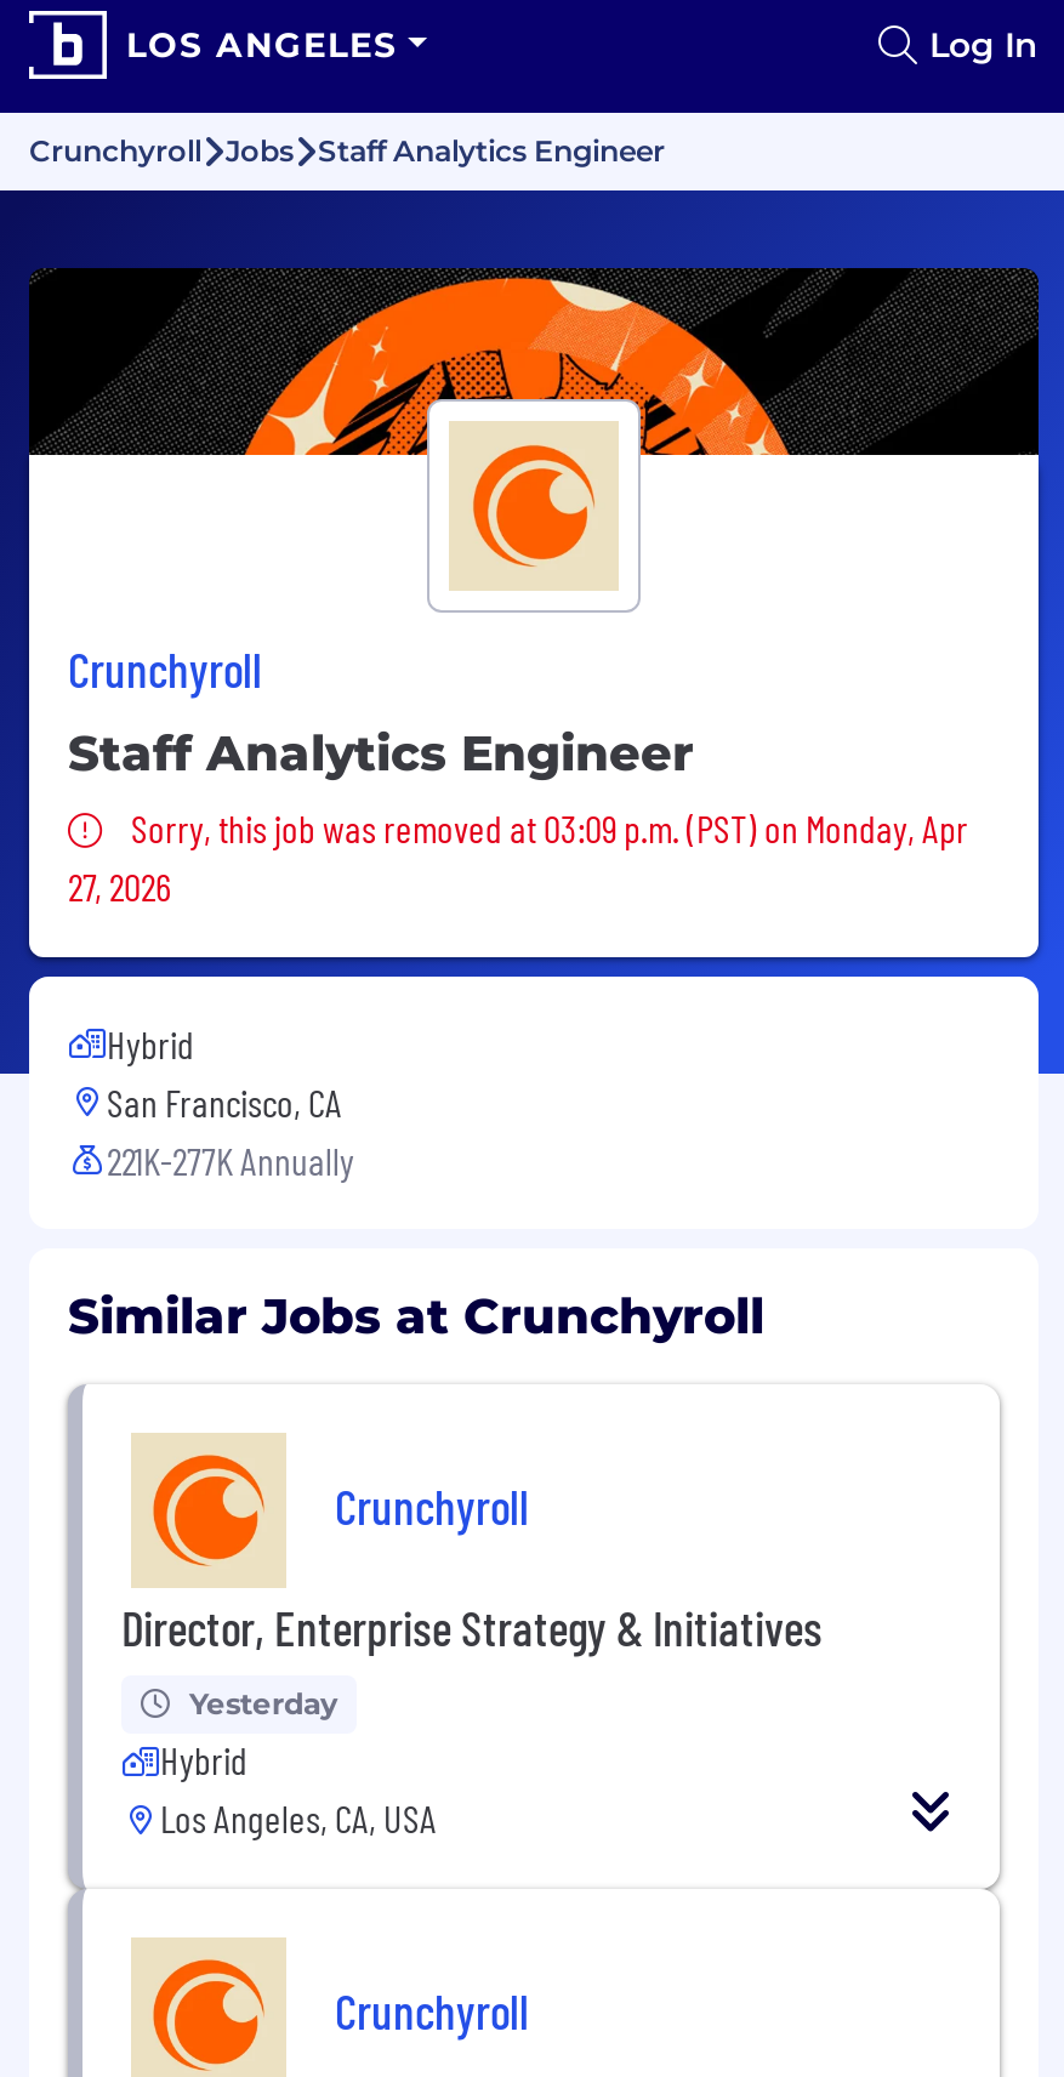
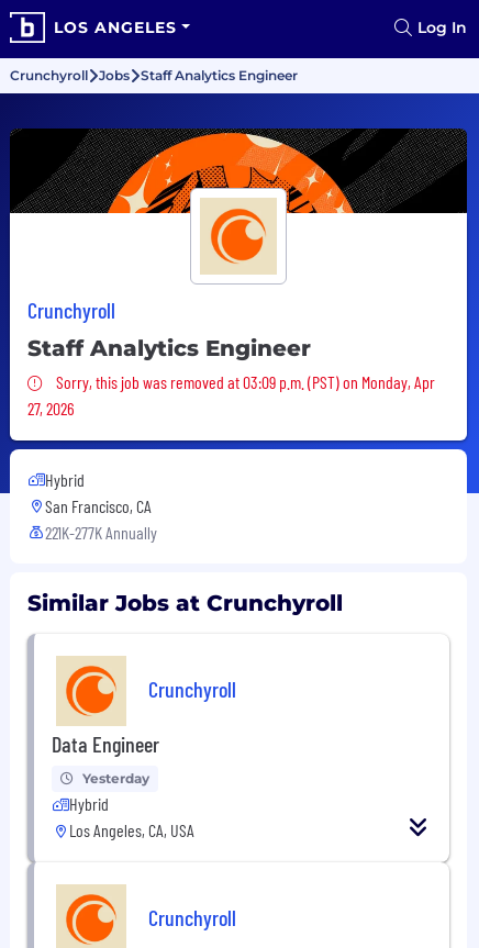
- Director, Enterprise Strategy & Initiatives
+ Data Engineer
